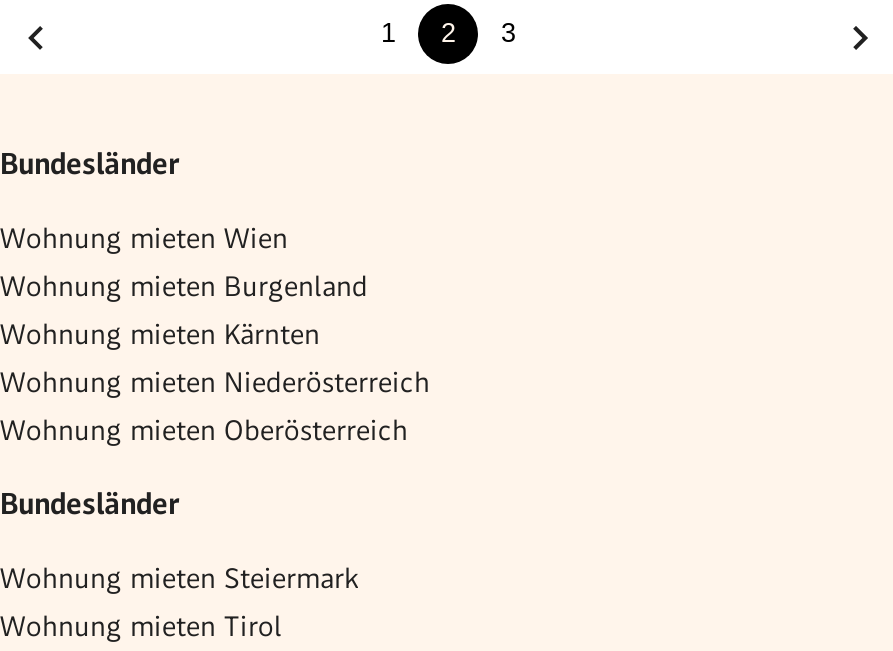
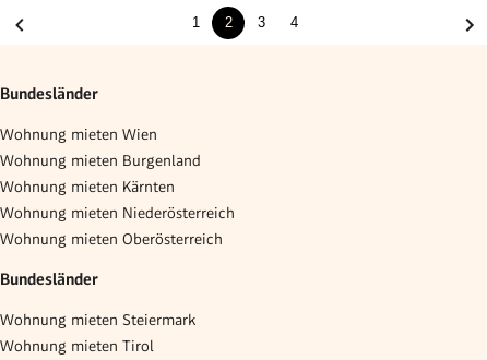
+ 4
